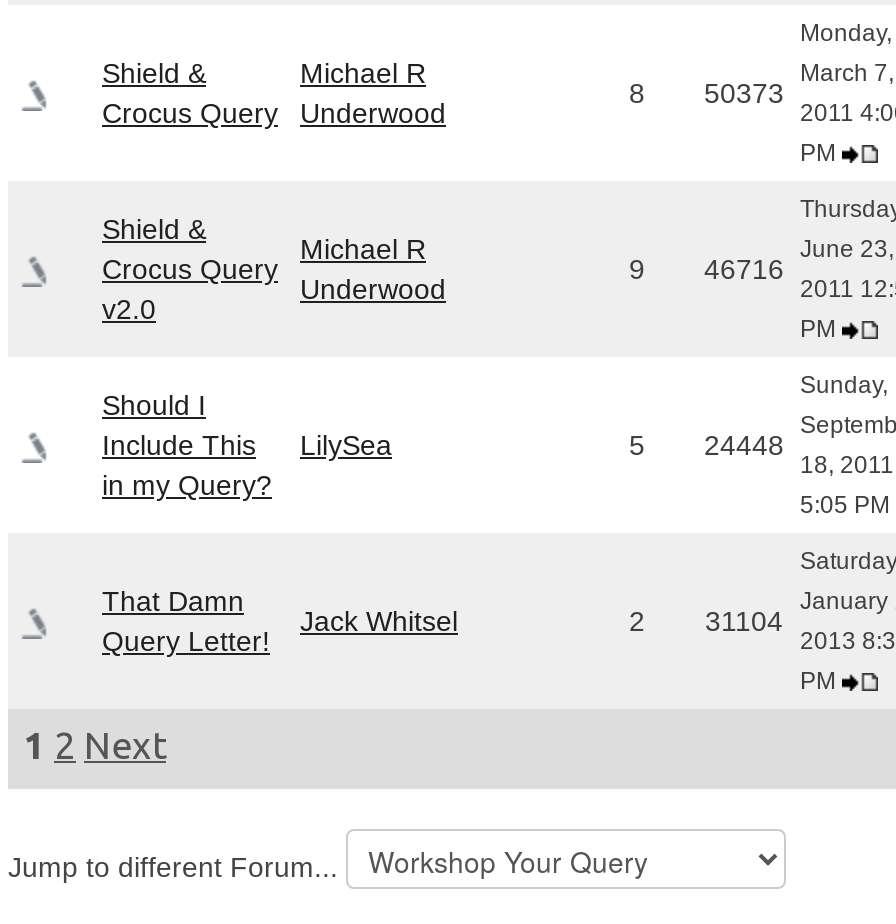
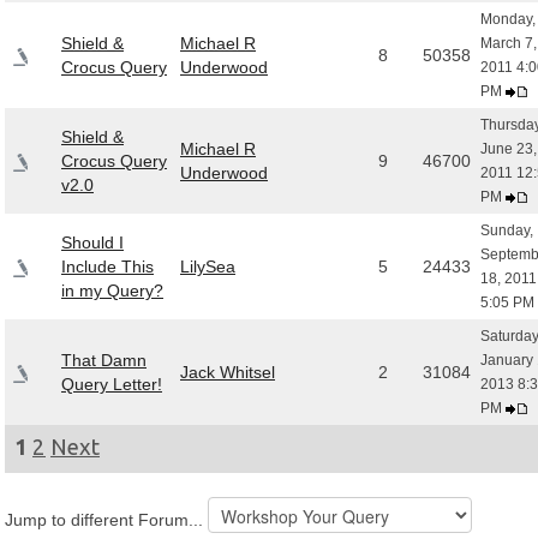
- 8 50373
+ 8 50358

- 9 46716
+ 9 46700

- 5 24448
+ 5 24433

- 2 31104
+ 2 31084
